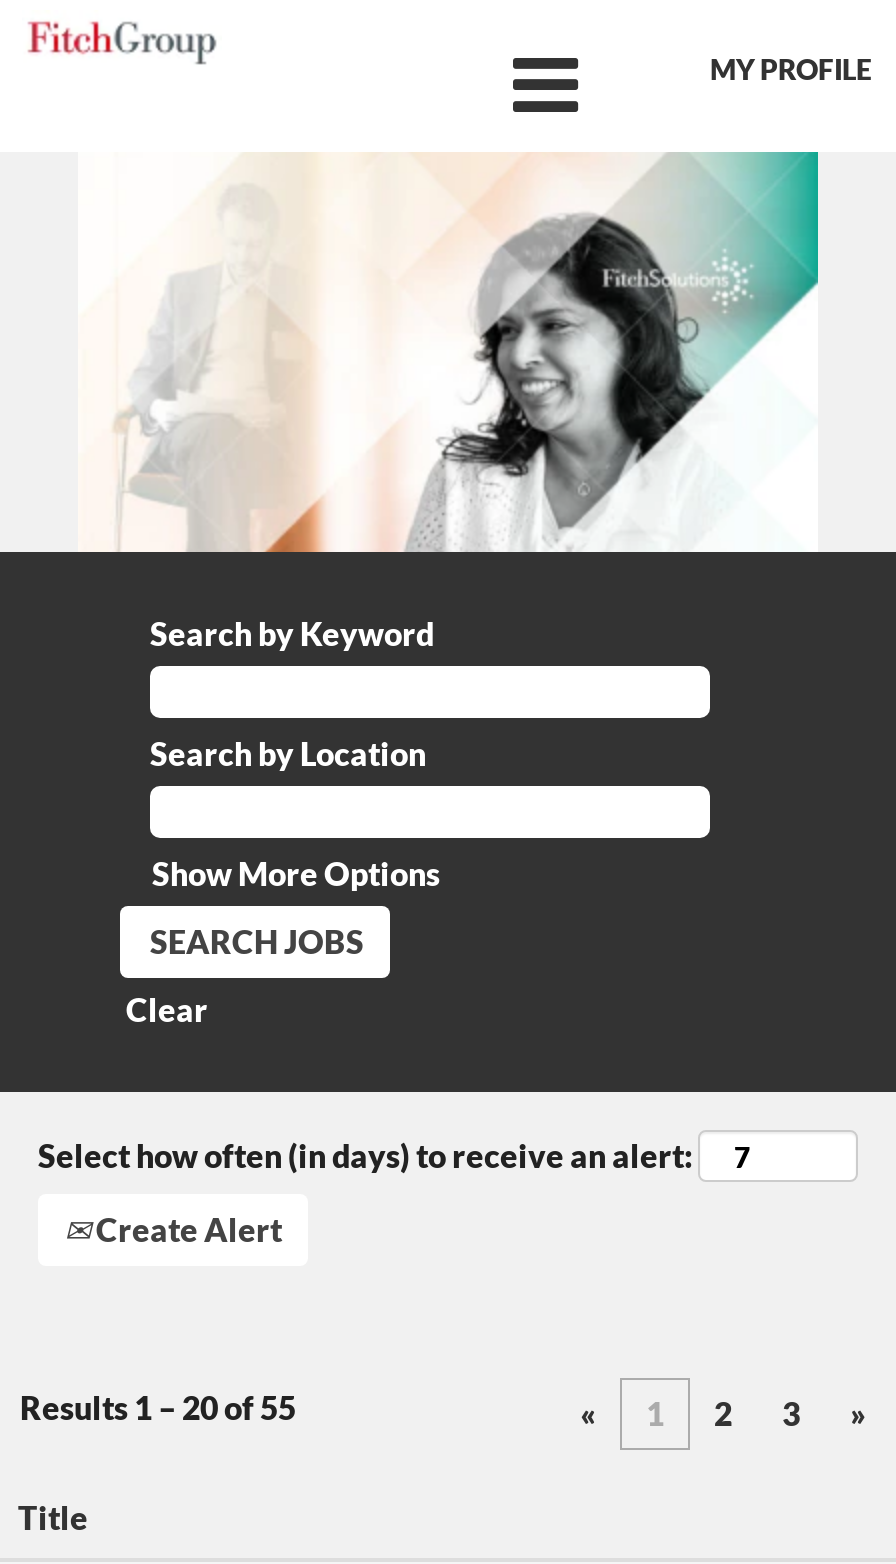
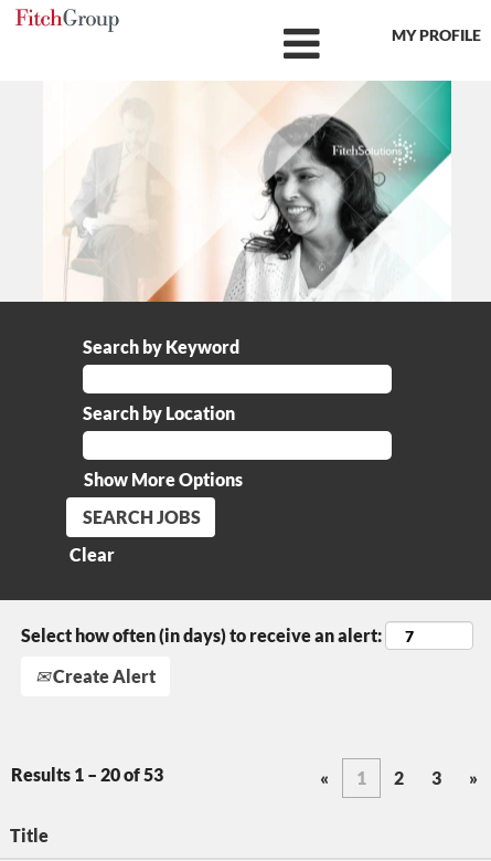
- Results 1 – 20 of 55
+ Results 1 – 20 of 53
